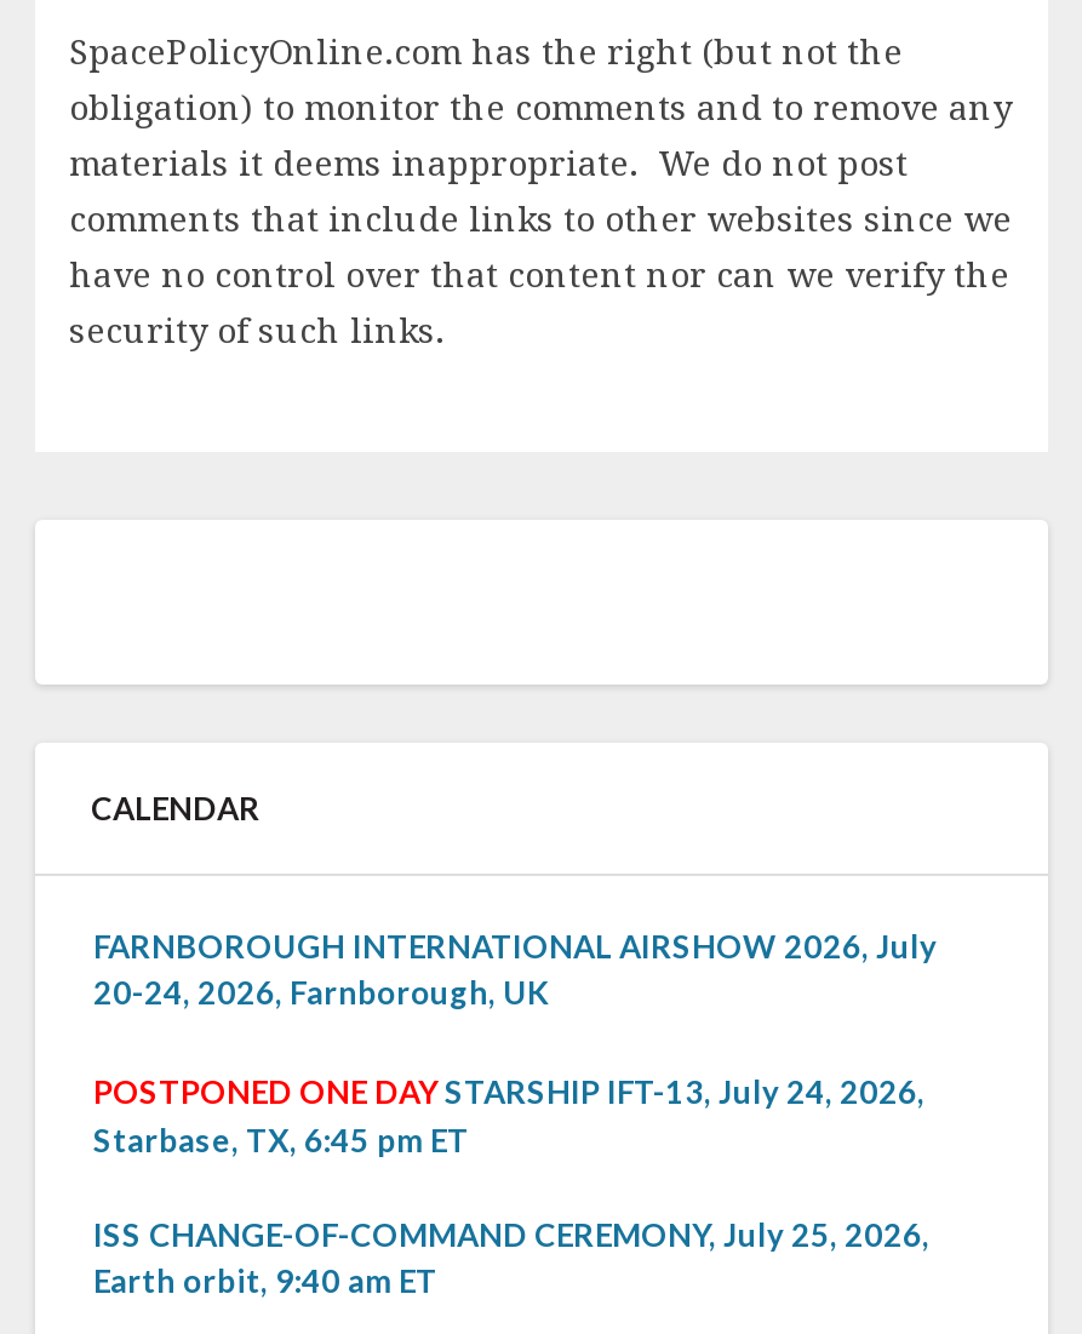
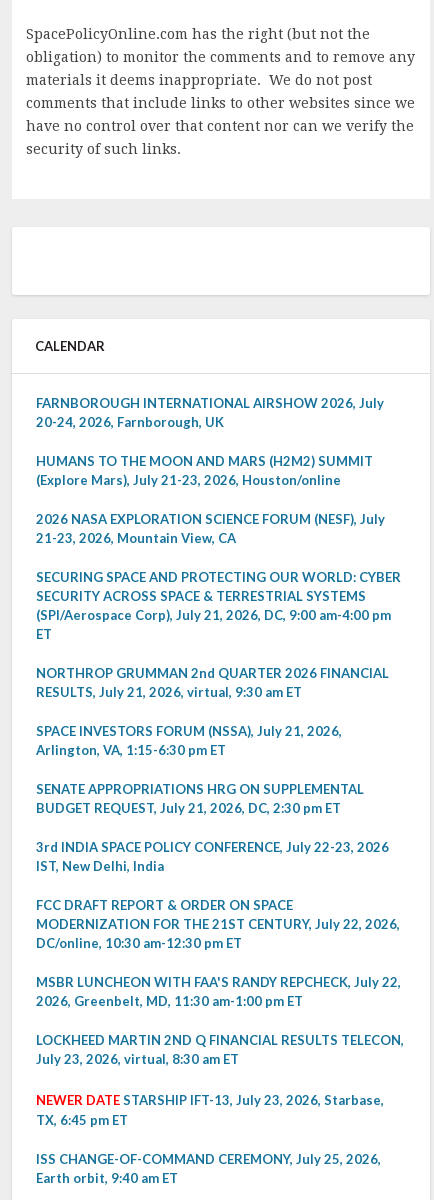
- POSTPONED ONE DAY STARSHIP IFT-13, July 24, 2026,
- Starbase, TX, 6:45 pm ET
+ HUMANS TO THE MOON AND MARS (H2M2) SUMMIT
+ (Explore Mars), July 21-23, 2026, Houston/online
+ 2026 NASA EXPLORATION SCIENCE FORUM (NESF), July
+ 21-23, 2026, Mountain View, CA
+ SECURING SPACE AND PROTECTING OUR WORLD: CYBER
+ SECURITY ACROSS SPACE & TERRESTRIAL SYSTEMS
+ (SPI/Aerospace Corp), July 21, 2026, DC, 9:00 am-4:00 pm
+ ET
+ NORTHROP GRUMMAN 2nd QUARTER 2026 FINANCIAL
+ RESULTS, July 21, 2026, virtual, 9:30 am ET
+ SPACE INVESTORS FORUM (NSSA), July 21, 2026,
+ Arlington, VA, 1:15-6:30 pm ET
+ SENATE APPROPRIATIONS HRG ON SUPPLEMENTAL
+ BUDGET REQUEST, July 21, 2026, DC, 2:30 pm ET
+ 3rd INDIA SPACE POLICY CONFERENCE, July 22-23, 2026
+ IST, New Delhi, India
+ FCC DRAFT REPORT & ORDER ON SPACE
+ MODERNIZATION FOR THE 21ST CENTURY, July 22, 2026,
+ DC/online, 10:30 am-12:30 pm ET
+ MSBR LUNCHEON WITH FAA'S RANDY REPCHECK, July 22,
+ 2026, Greenbelt, MD, 11:30 am-1:00 pm ET
+ LOCKHEED MARTIN 2ND Q FINANCIAL RESULTS TELECON,
+ July 23, 2026, virtual, 8:30 am ET
+ NEWER DATE STARSHIP IFT-13, July 23, 2026, Starbase,
+ TX, 6:45 pm ET
